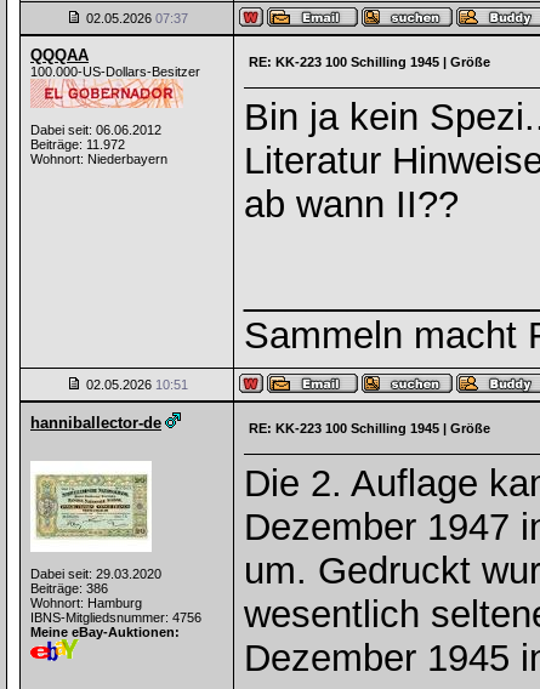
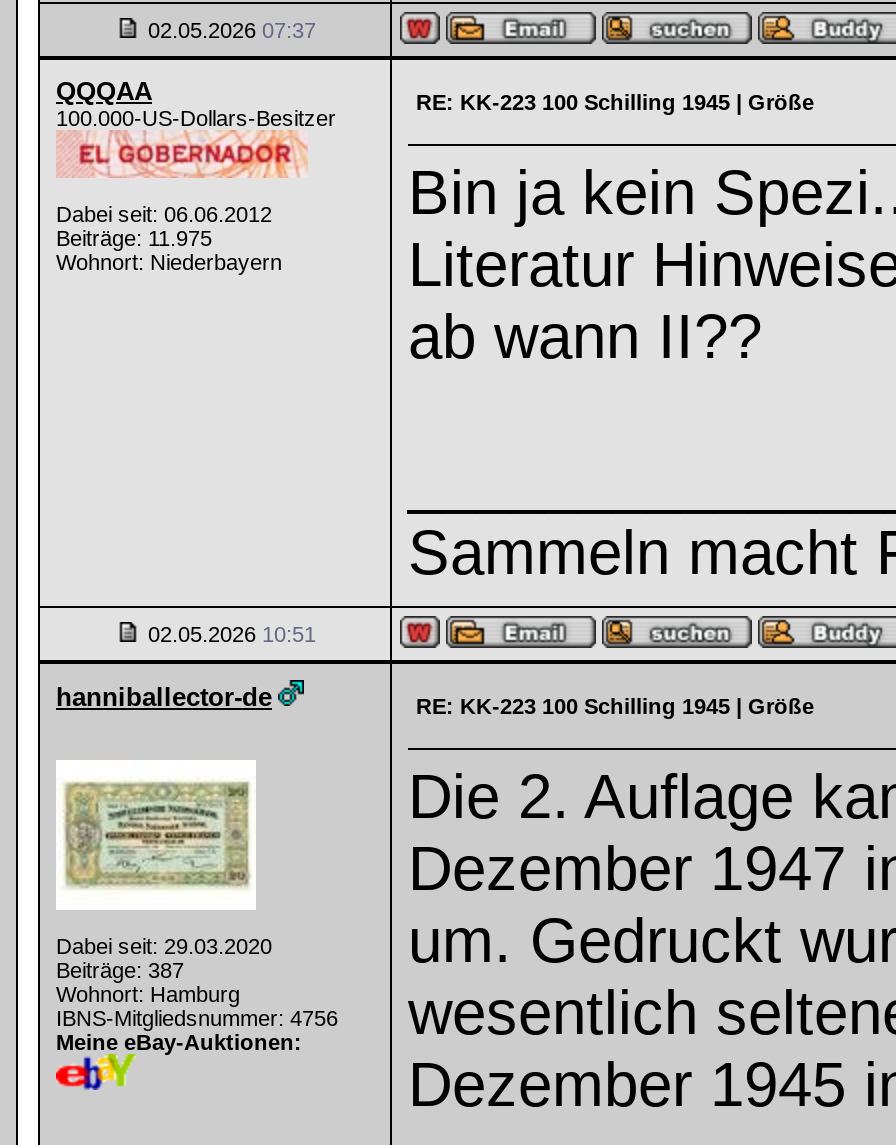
- Beiträge: 11.972
+ Beiträge: 11.975

- Beiträge: 386
+ Beiträge: 387
